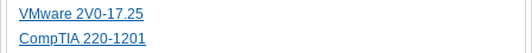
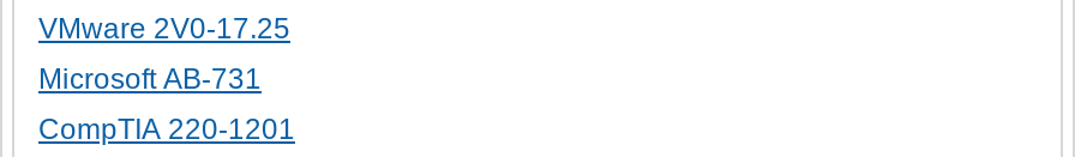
+ Microsoft AB-731
